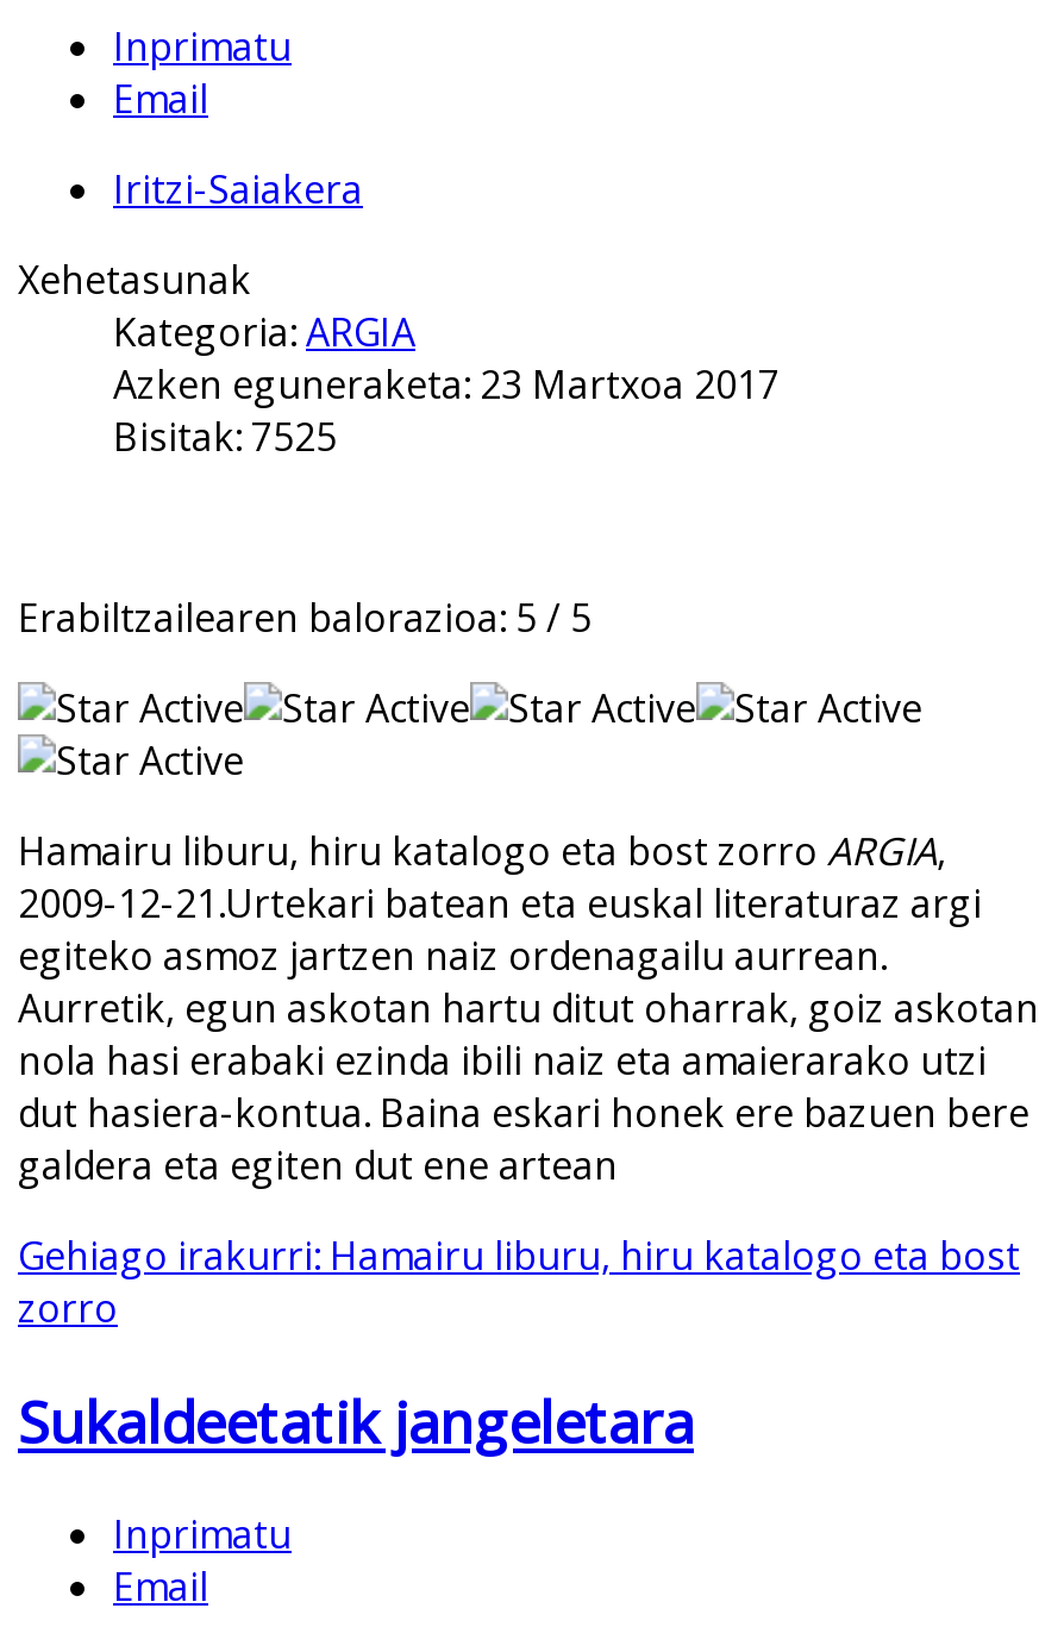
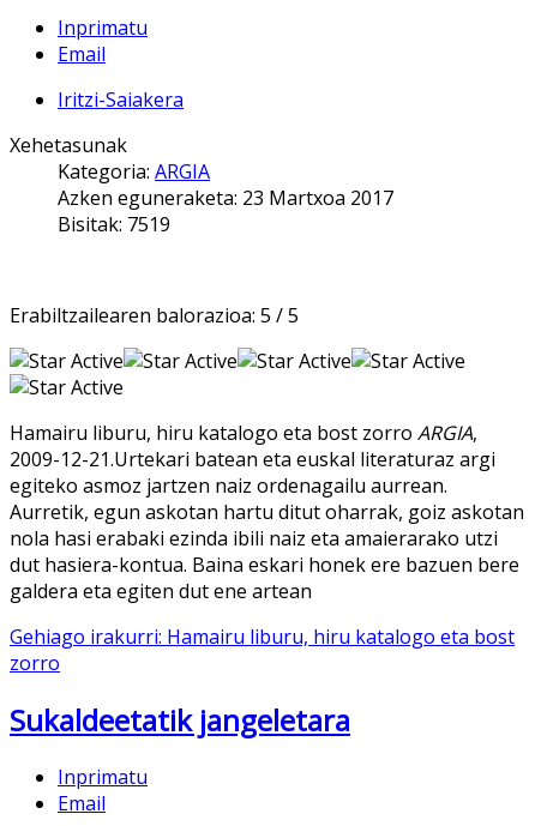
- Bisitak: 7525
+ Bisitak: 7519
